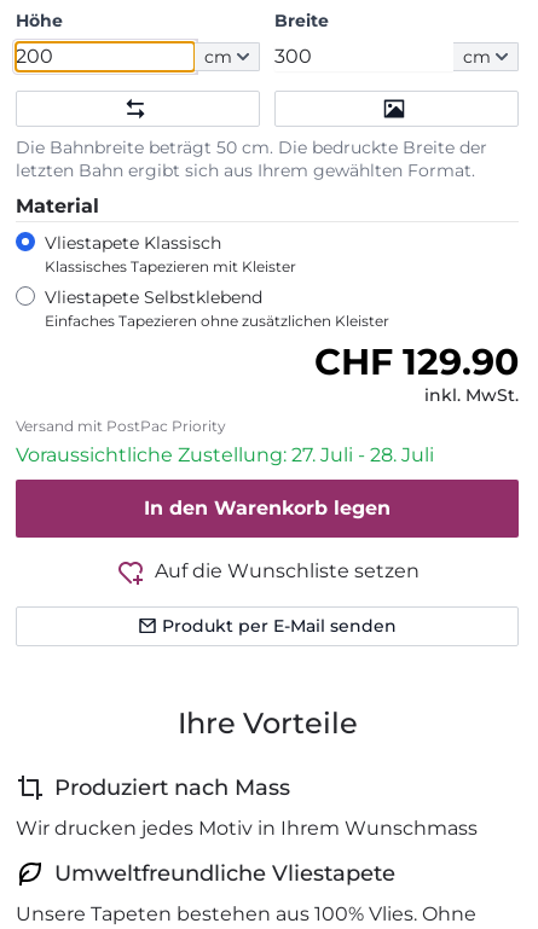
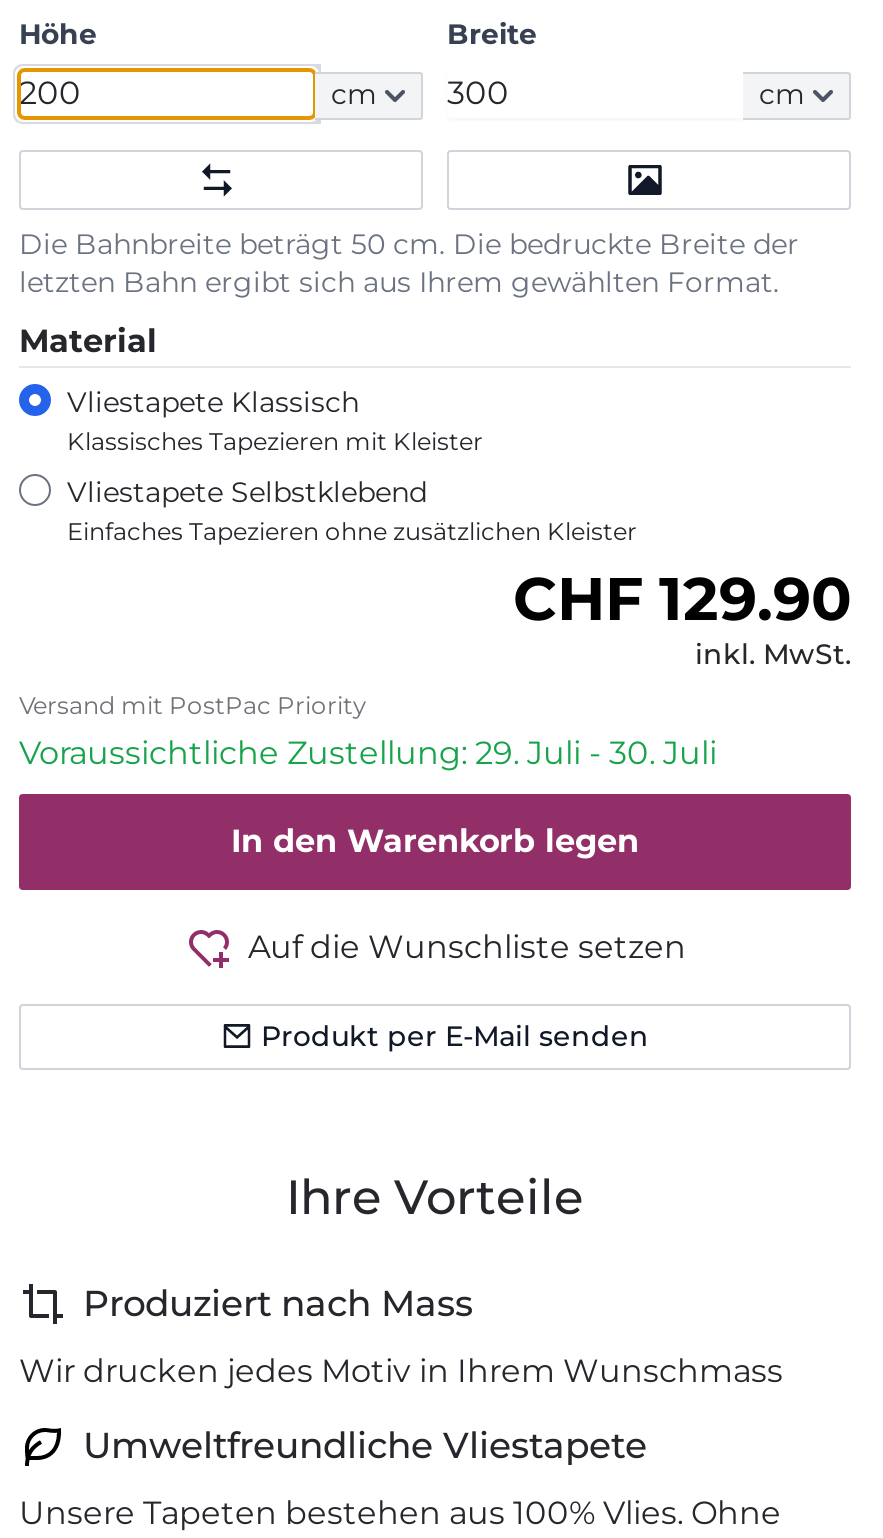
- Voraussichtliche Zustellung: 27. Juli - 28. Juli
+ Voraussichtliche Zustellung: 29. Juli - 30. Juli
